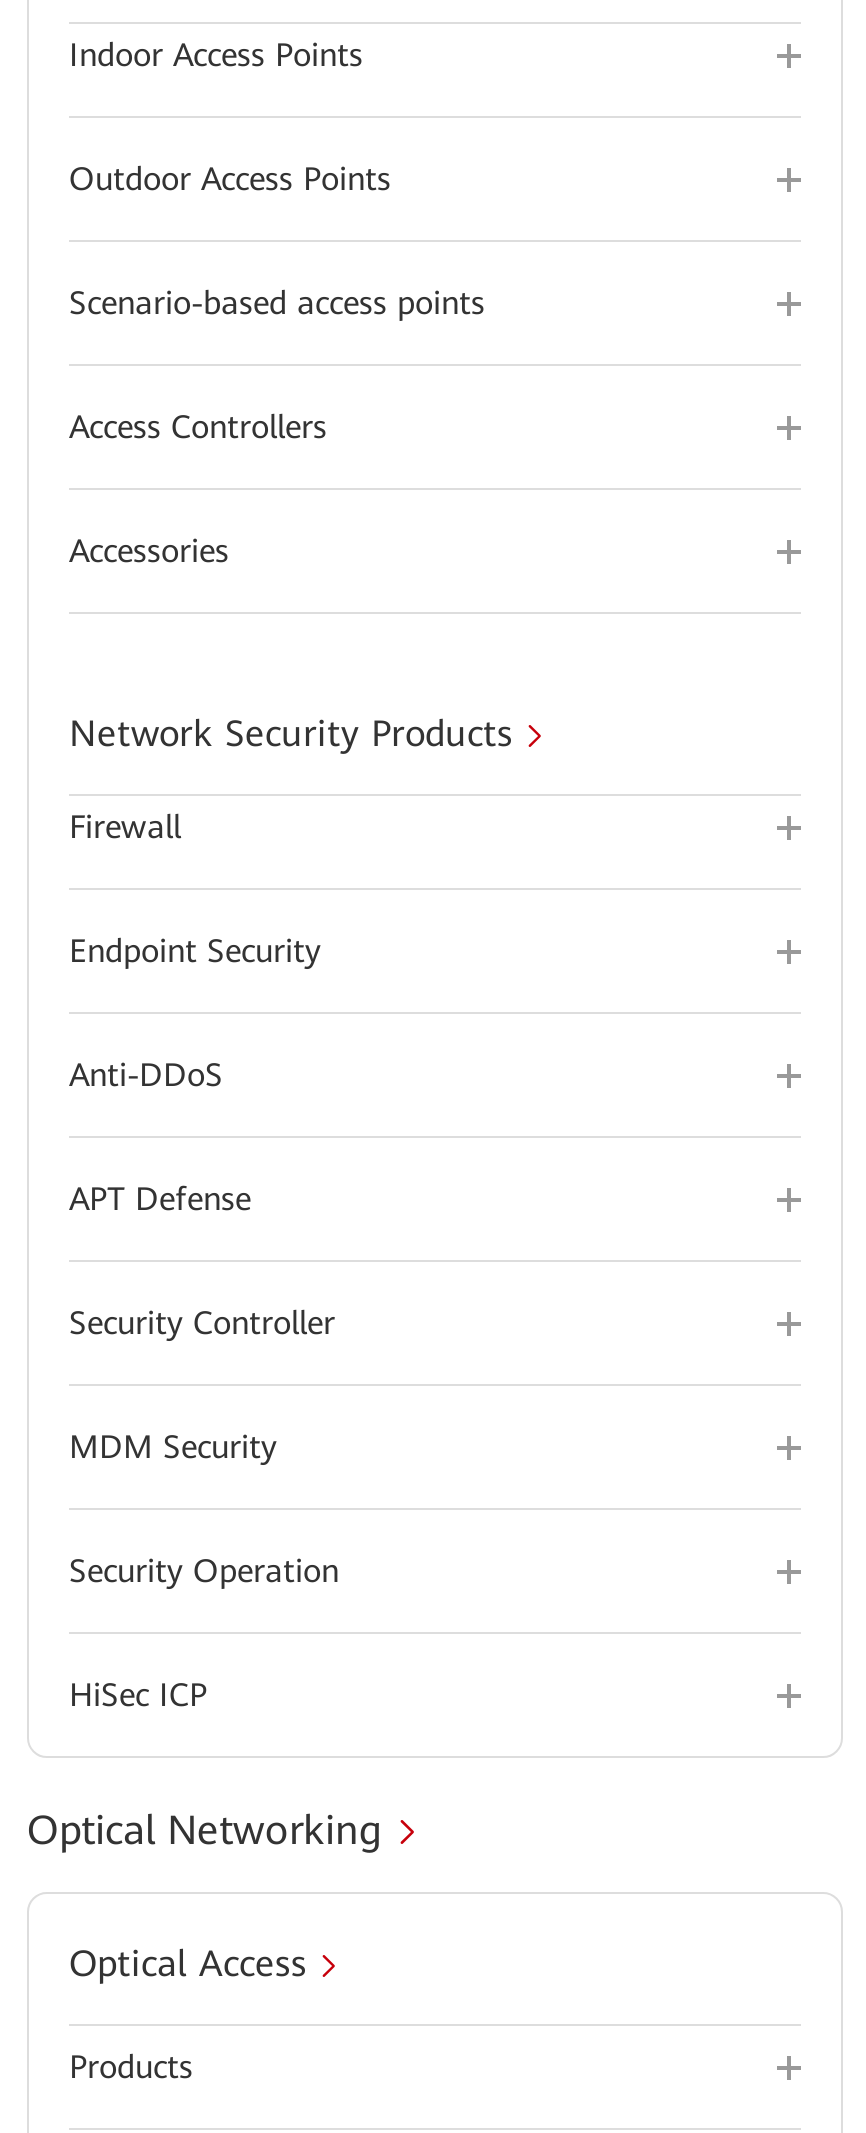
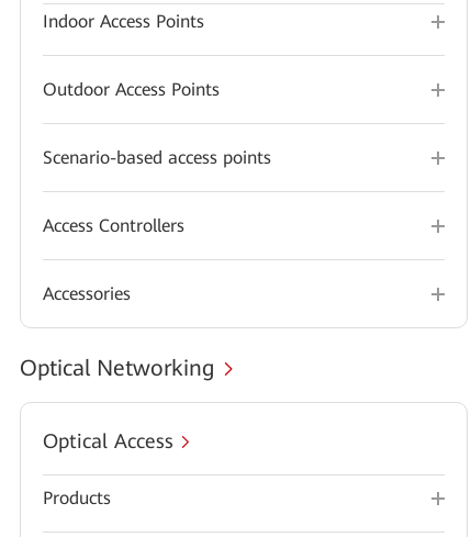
- Network Security Products
- Firewall
- Endpoint Security
- Anti-DDoS
- APT Defense
- Security Controller
- MDM Security
- Security Operation
- HiSec ICP
